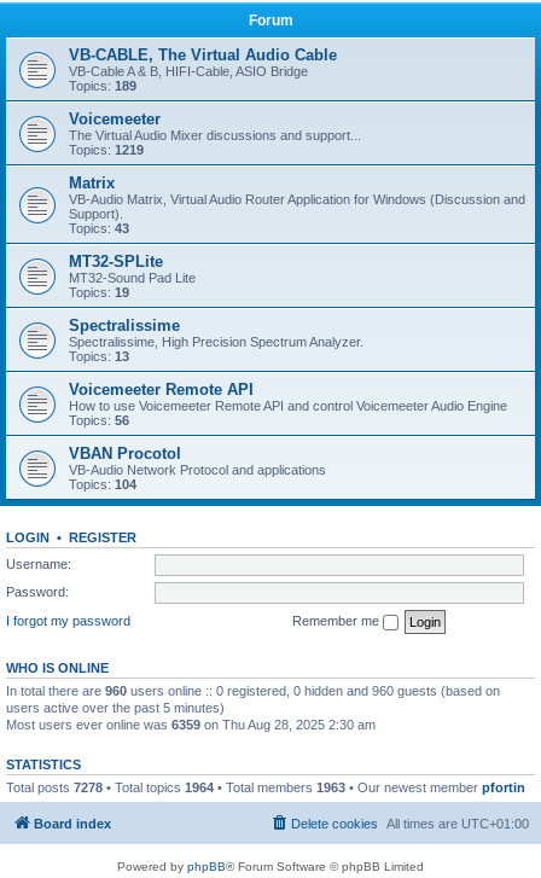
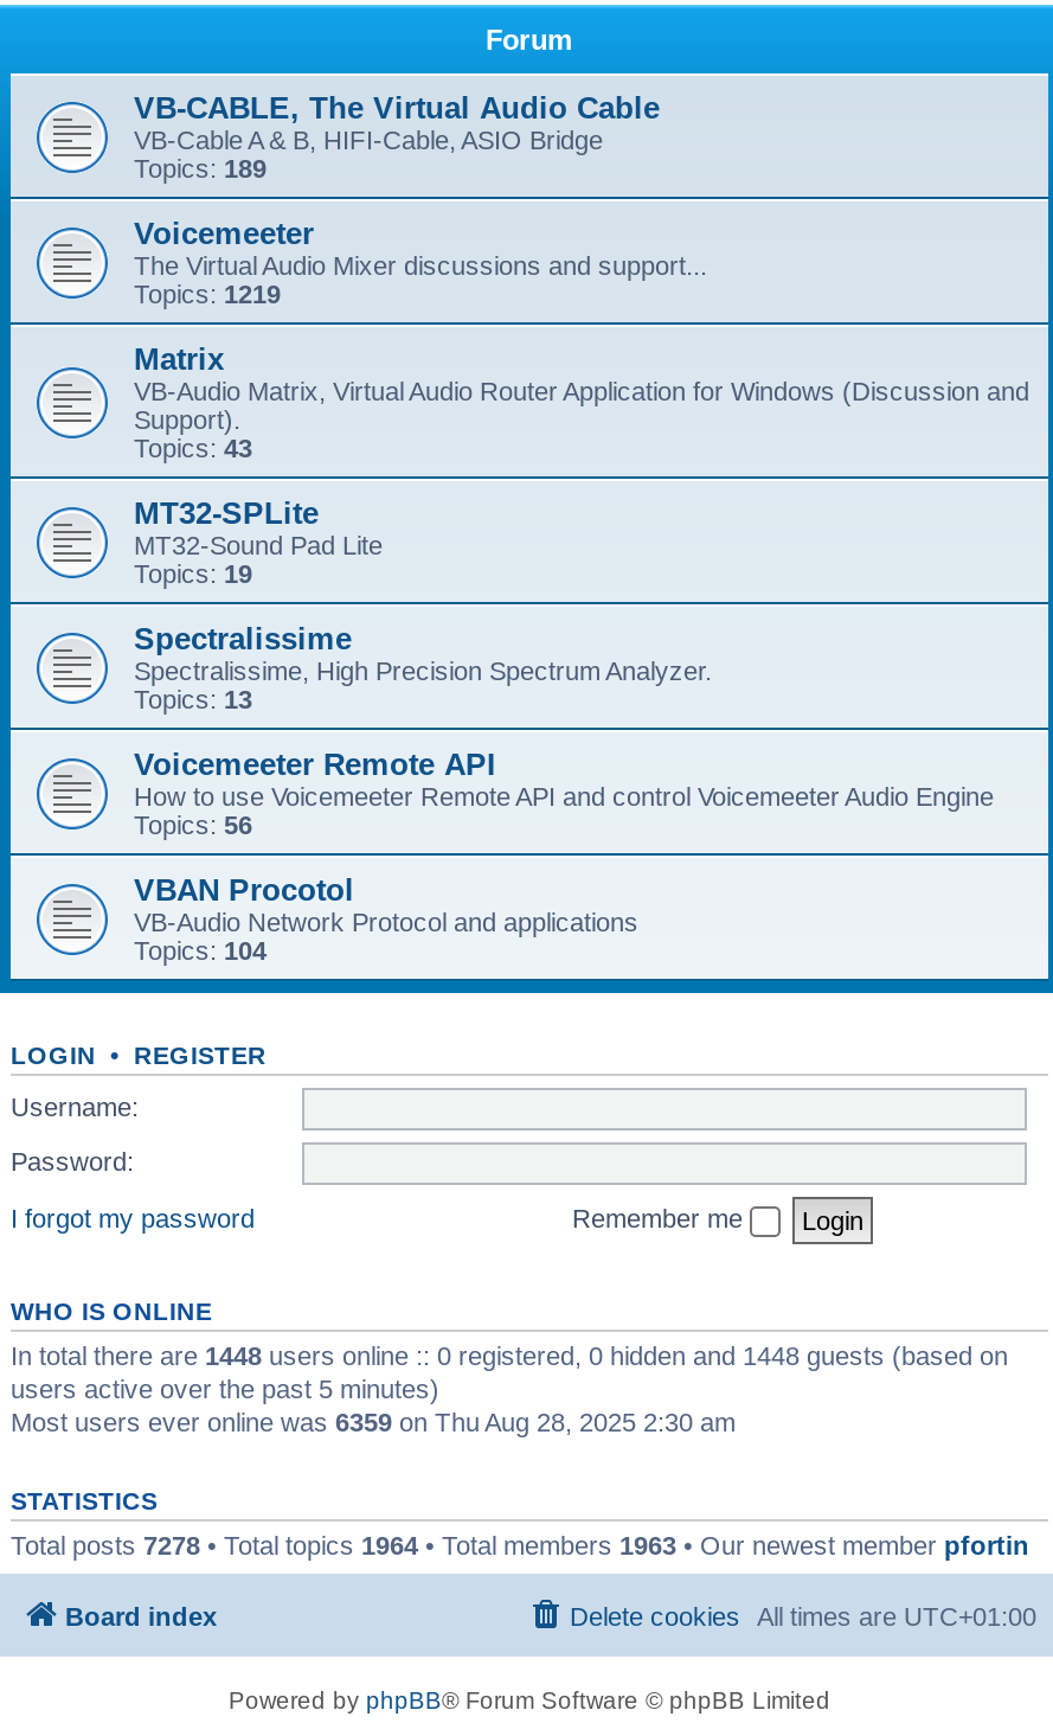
- In total there are 960 users online :: 0 registered, 0 hidden and 960 guests (based on
+ In total there are 1448 users online :: 0 registered, 0 hidden and 1448 guests (based on
